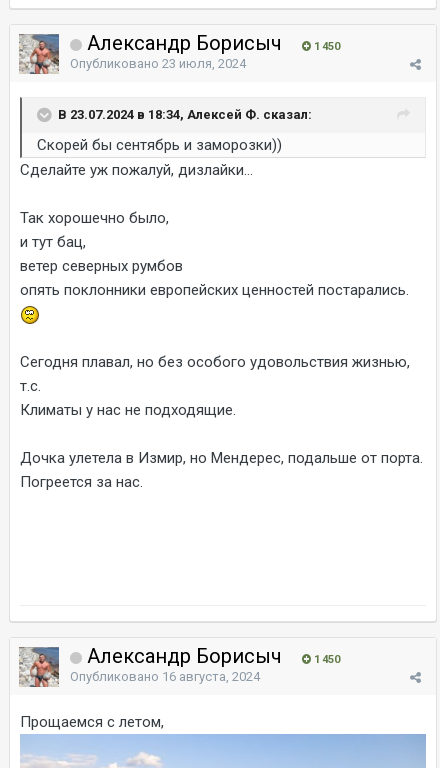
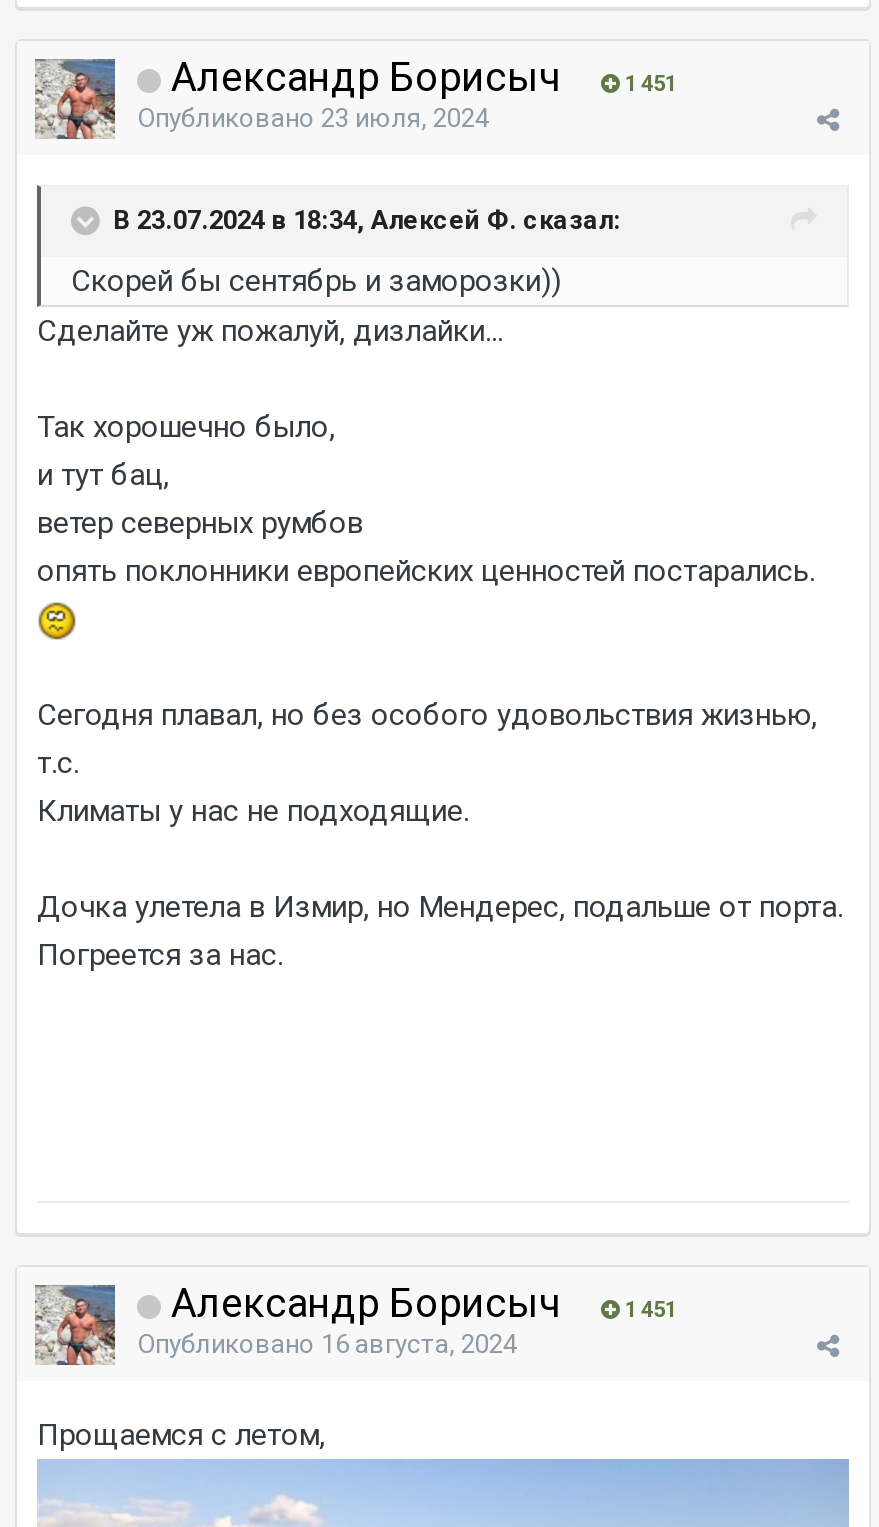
- Александр Борисыч 1 450
+ Александр Борисыч 1 451

- Александр Борисыч 1 450
+ Александр Борисыч 1 451
